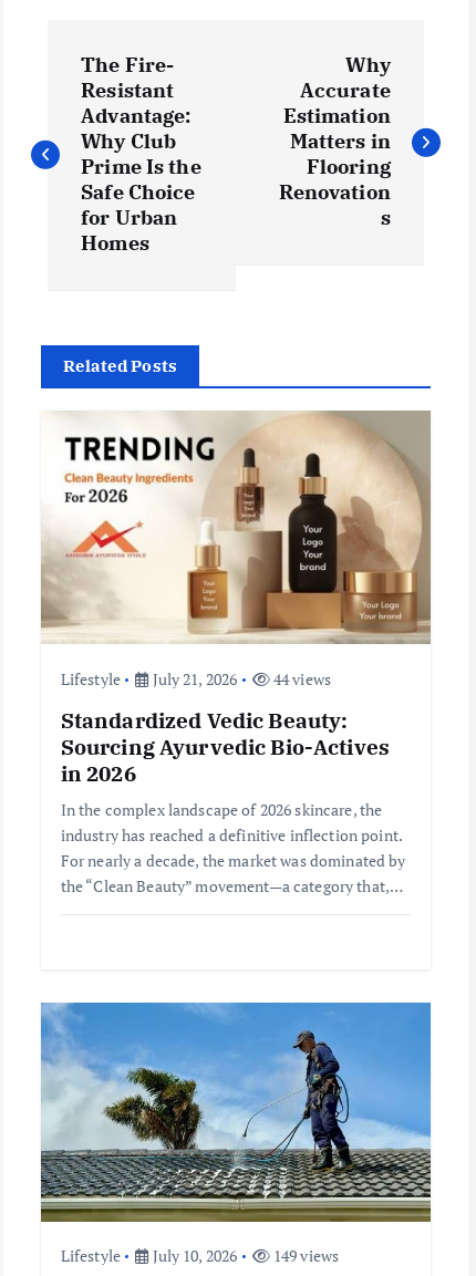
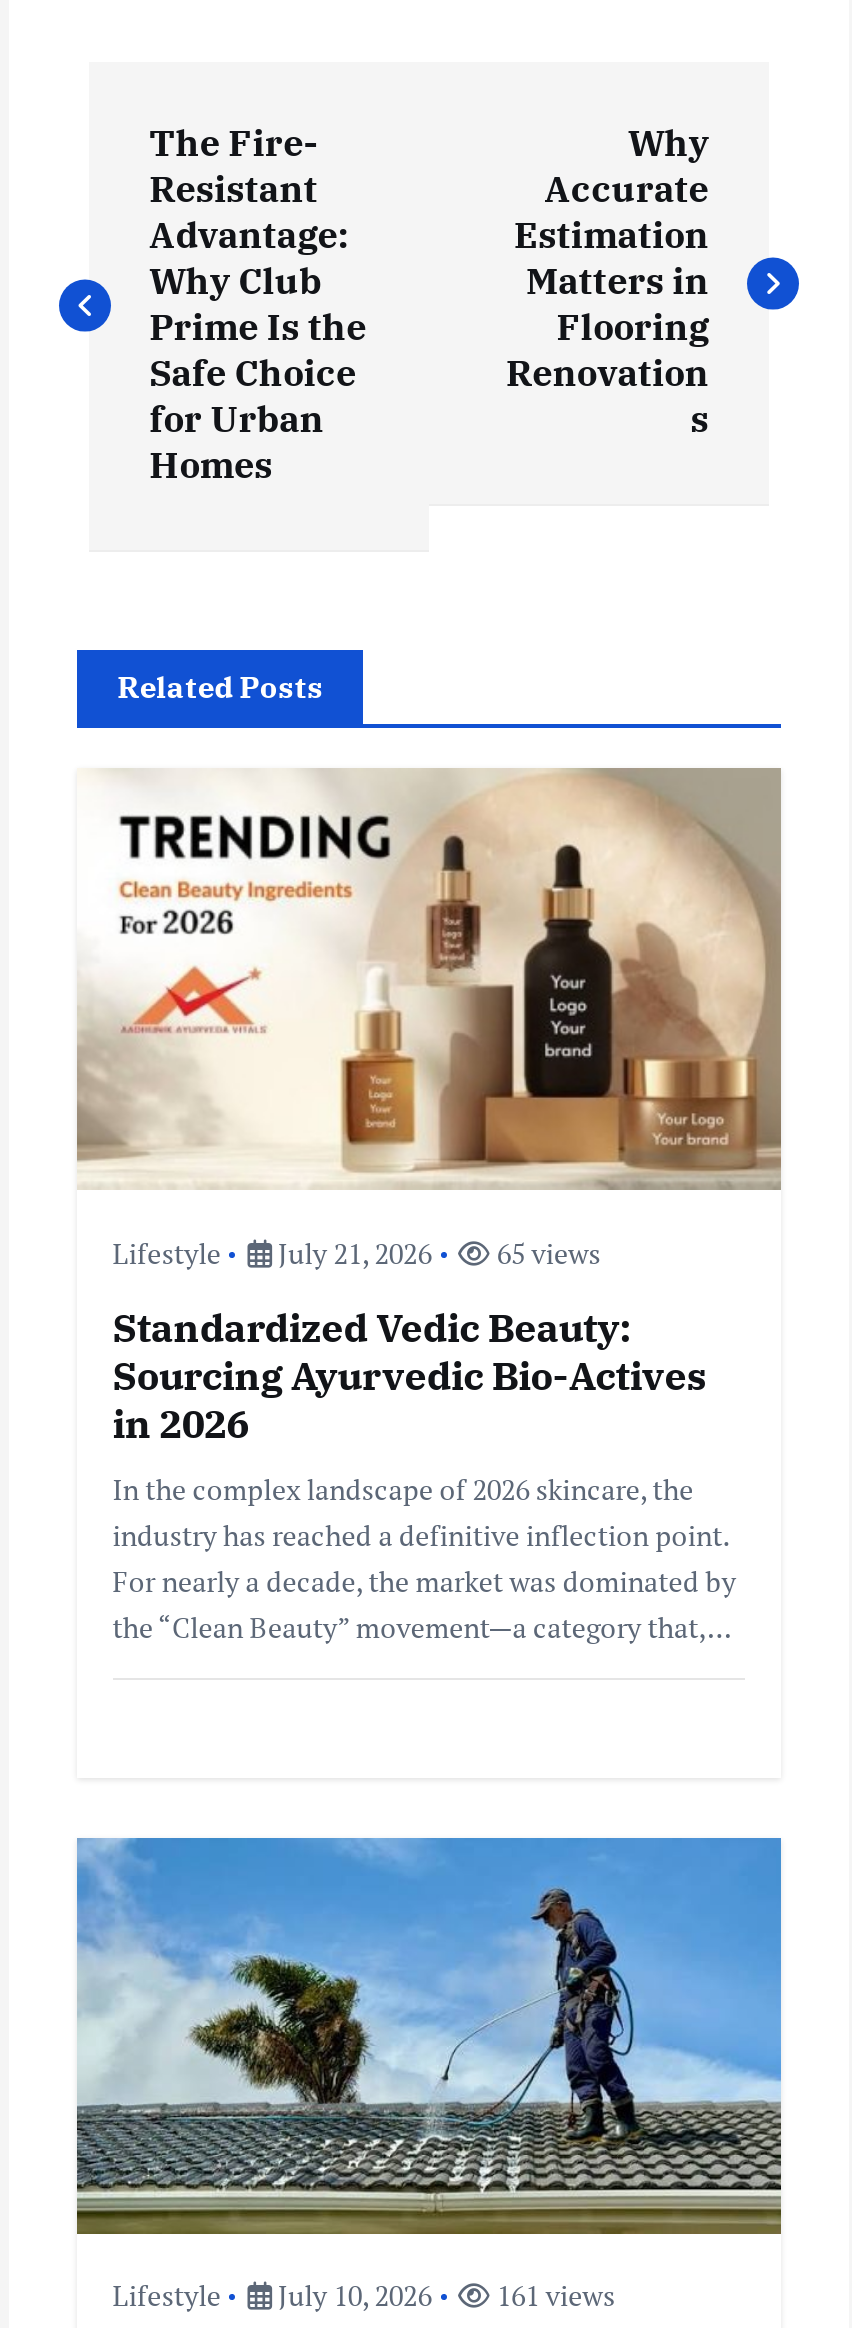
- 44 views
+ 65 views

- Lifestyle July 10, 2026 149 views
+ Lifestyle July 10, 2026 161 views
